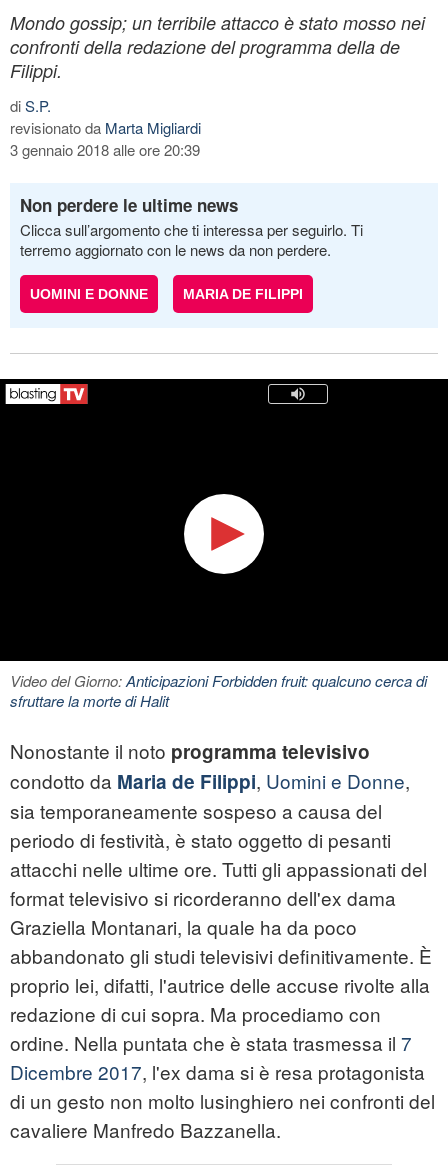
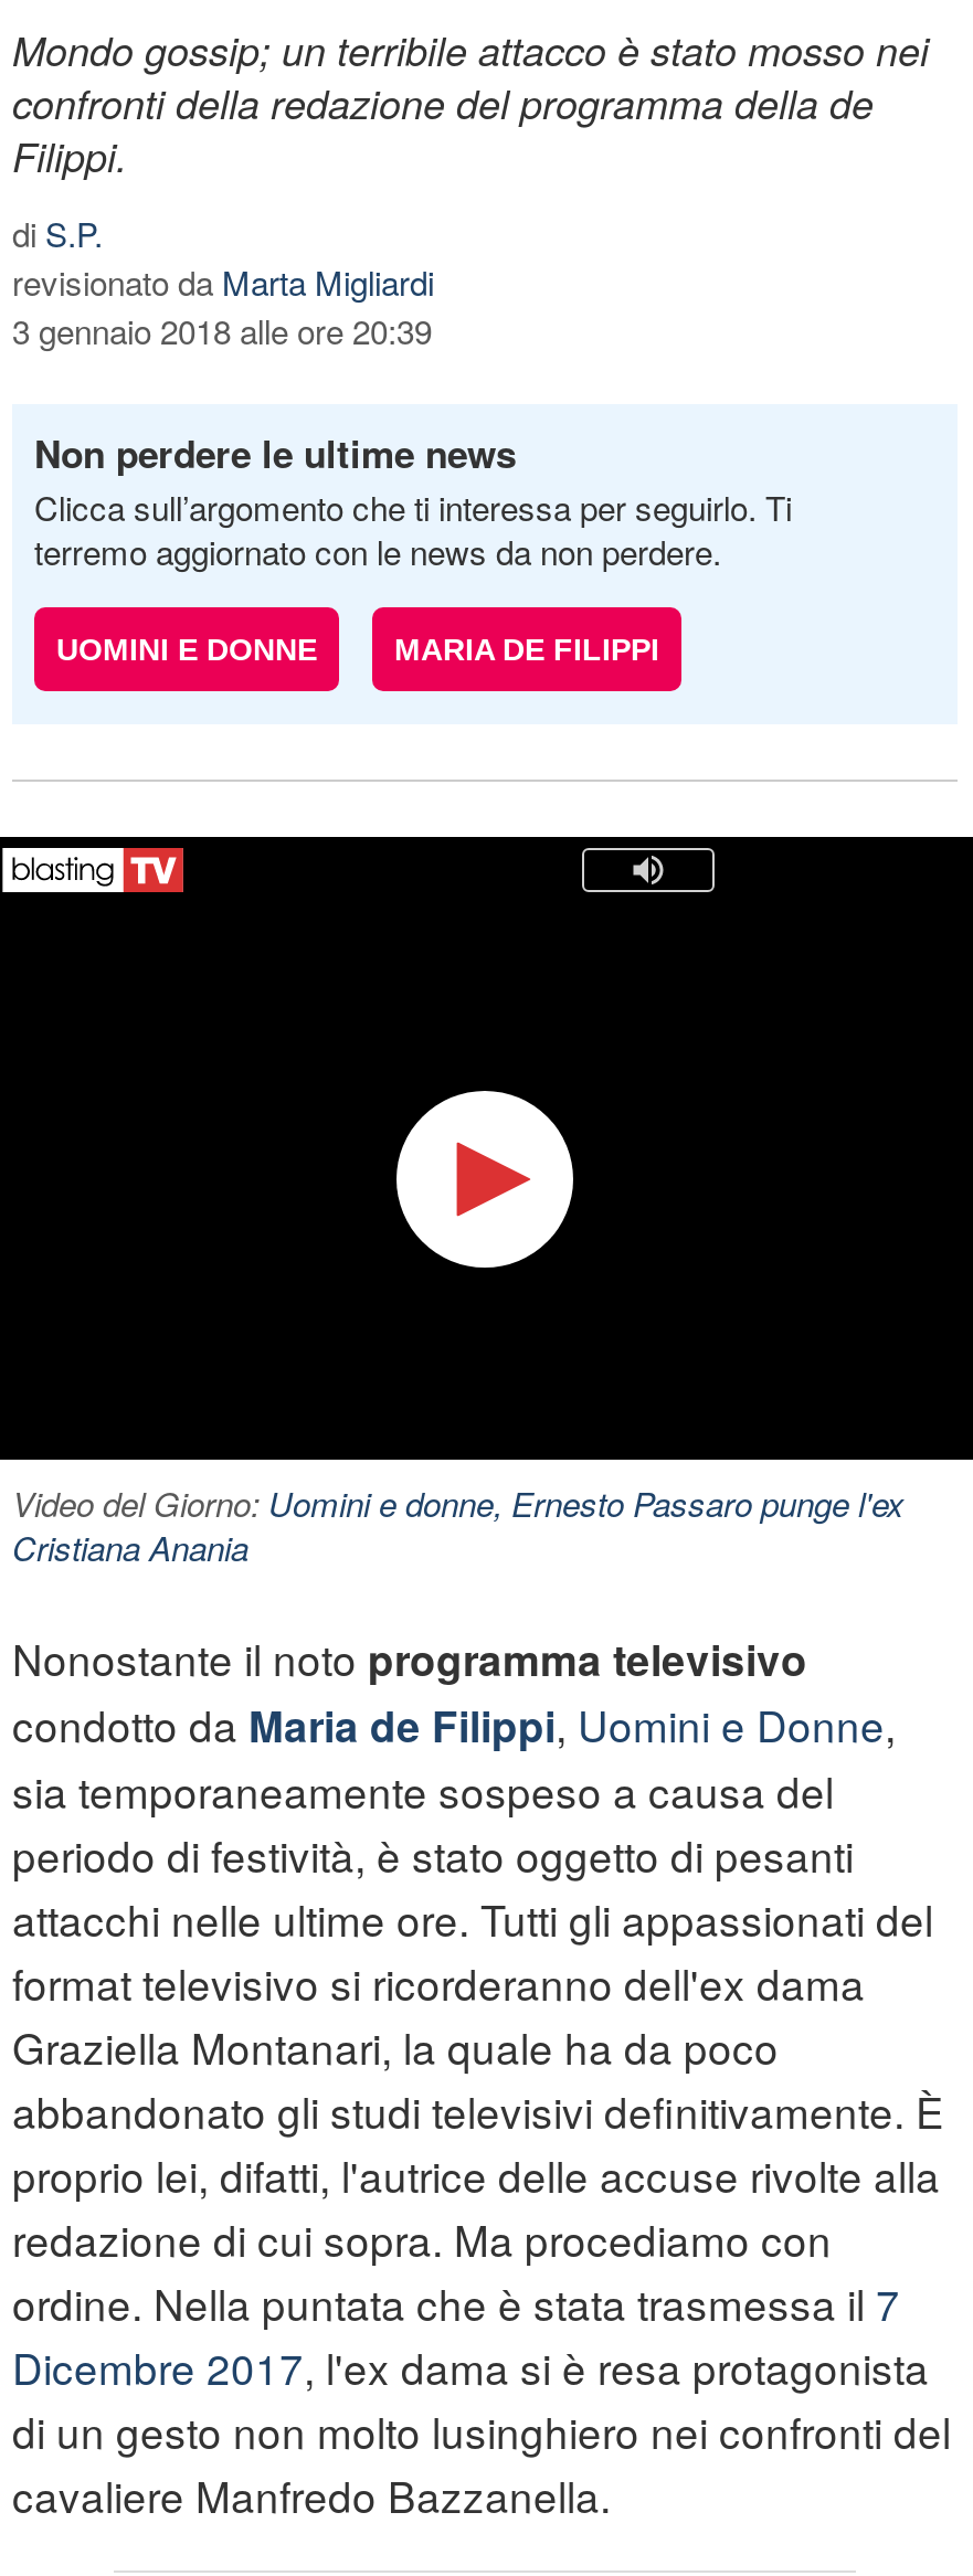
- Video del Giorno: Anticipazioni Forbidden fruit: qualcuno cerca di
- sfruttare la morte di Halit
+ Video del Giorno: Uomini e donne, Ernesto Passaro punge l'ex
+ Cristiana Anania
